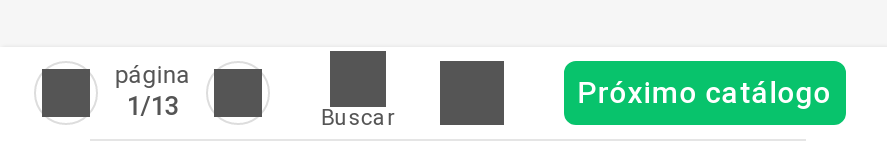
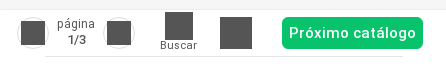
- 1/13
+ 1/3
